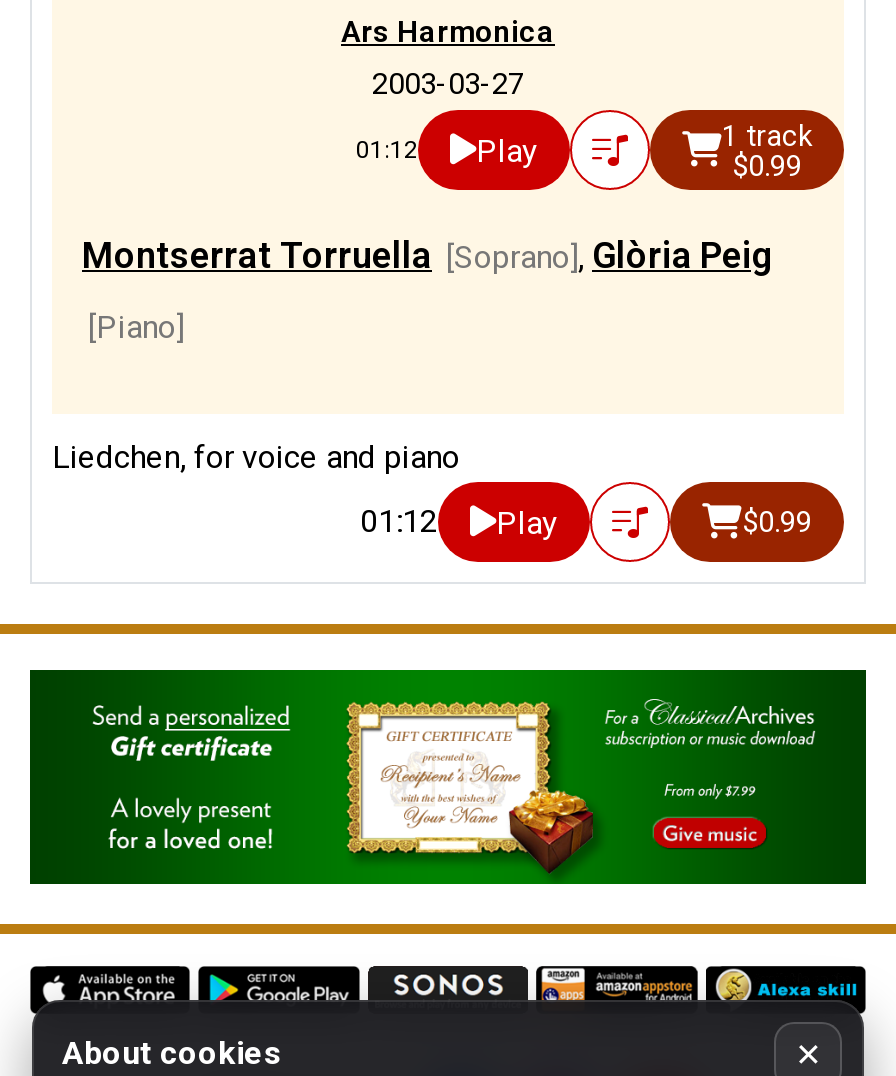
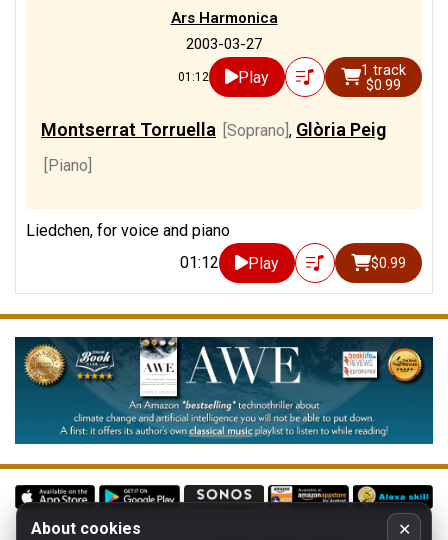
- [image]
+ [image]
